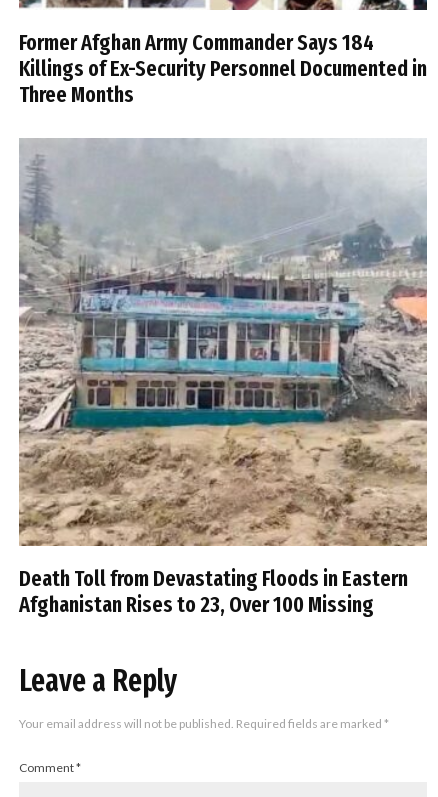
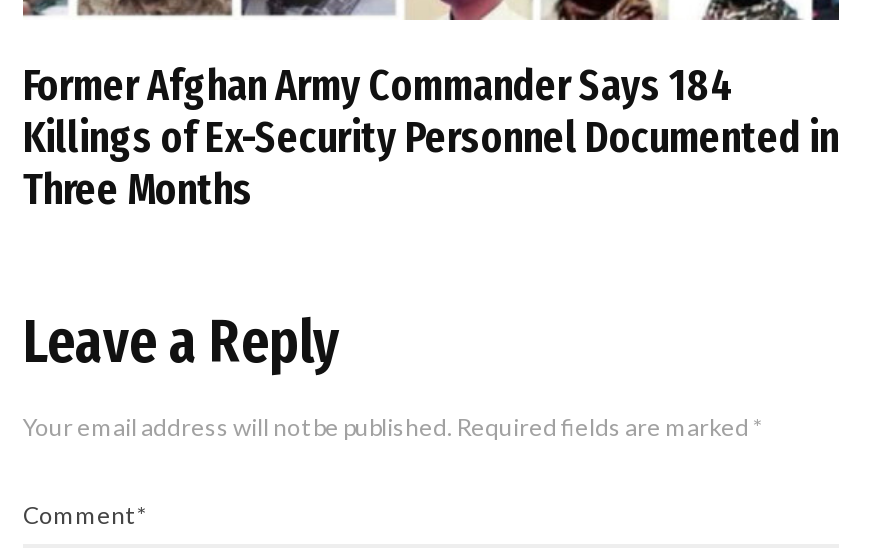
- [image]
- Death Toll from Devastating Floods in Eastern
- Afghanistan Rises to 23, Over 100 Missing
